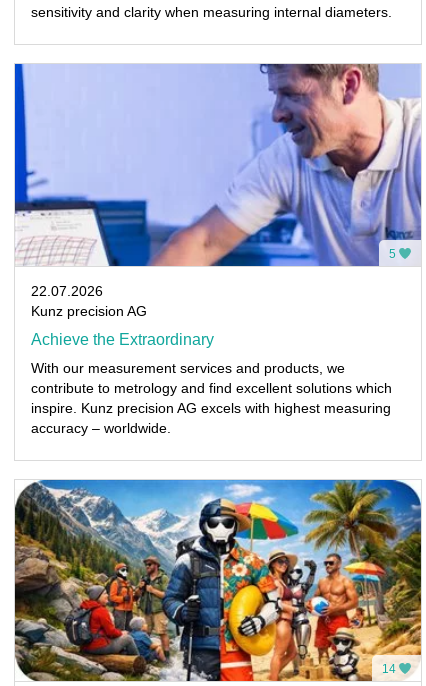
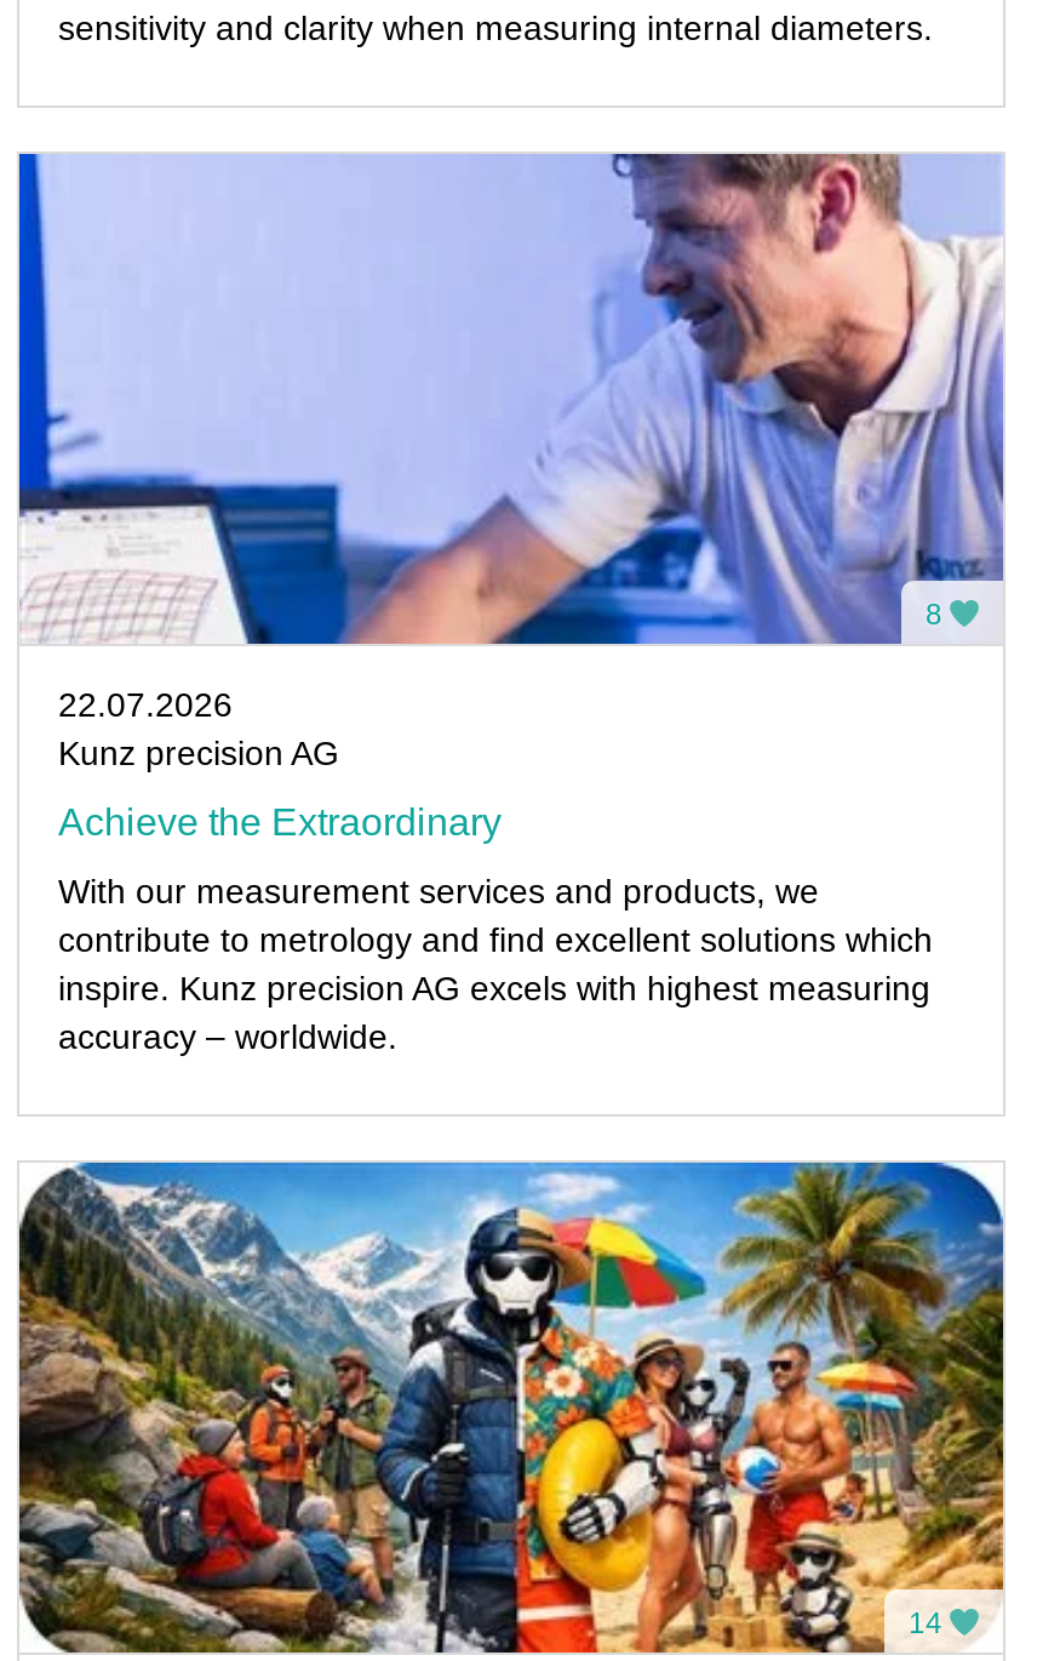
- 5
+ 8
